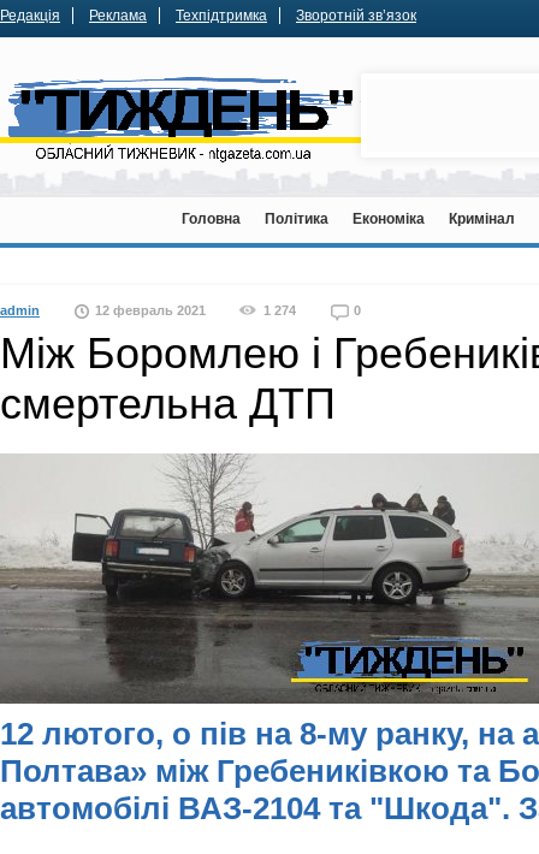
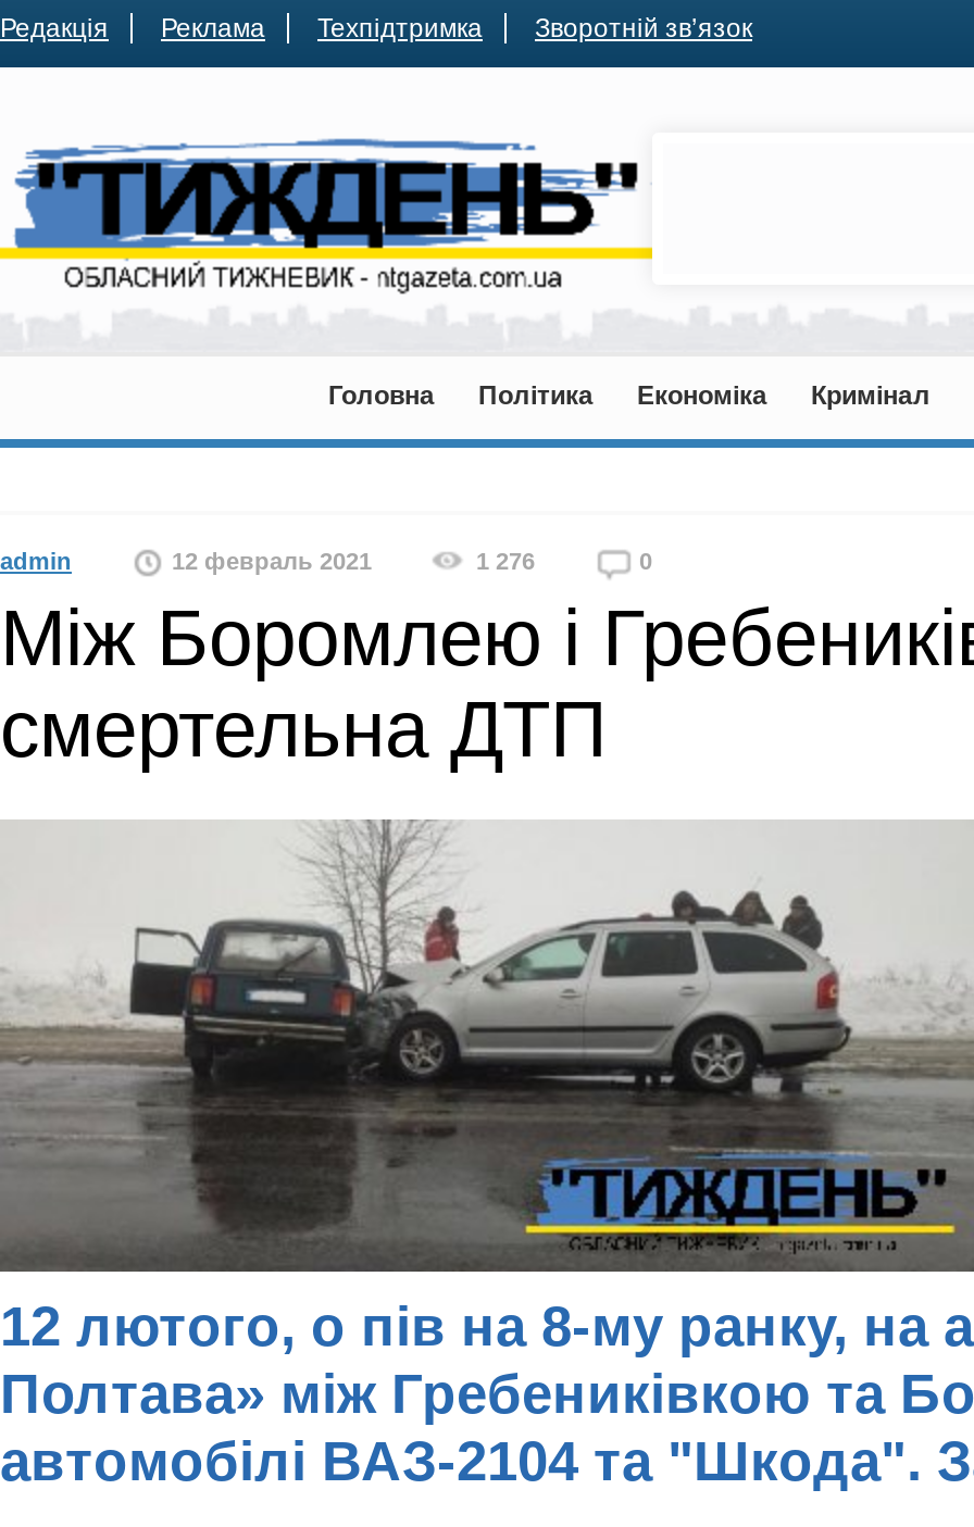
- 1 274
+ 1 276
